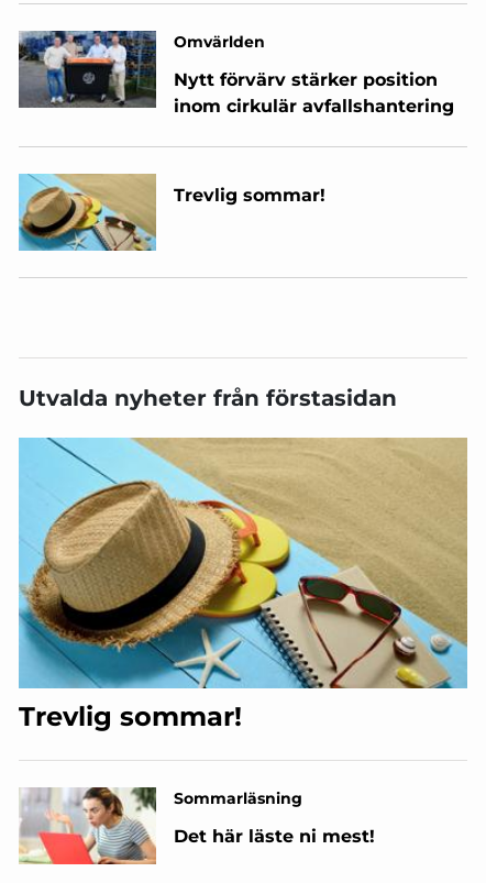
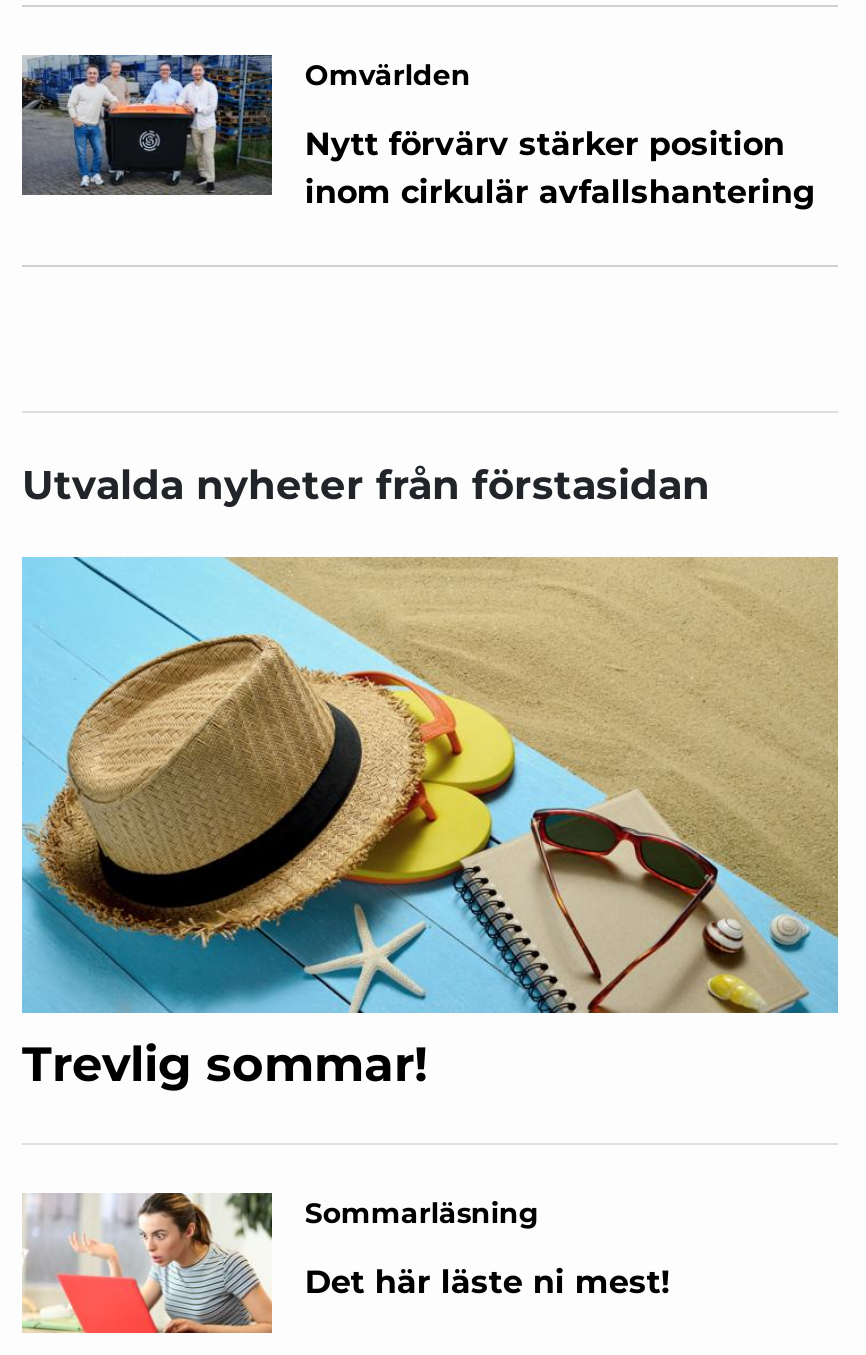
- [image]
- Trevlig sommar!
